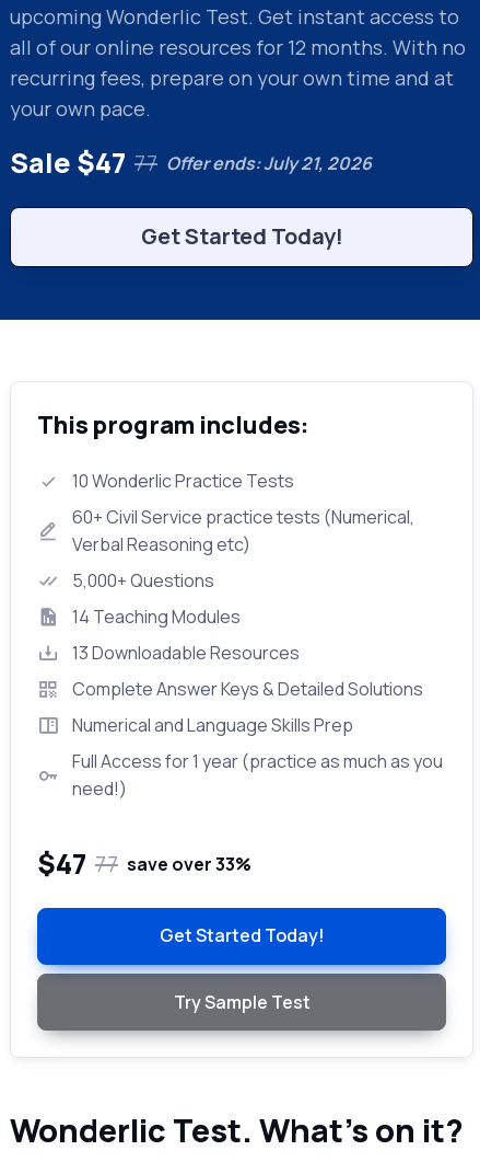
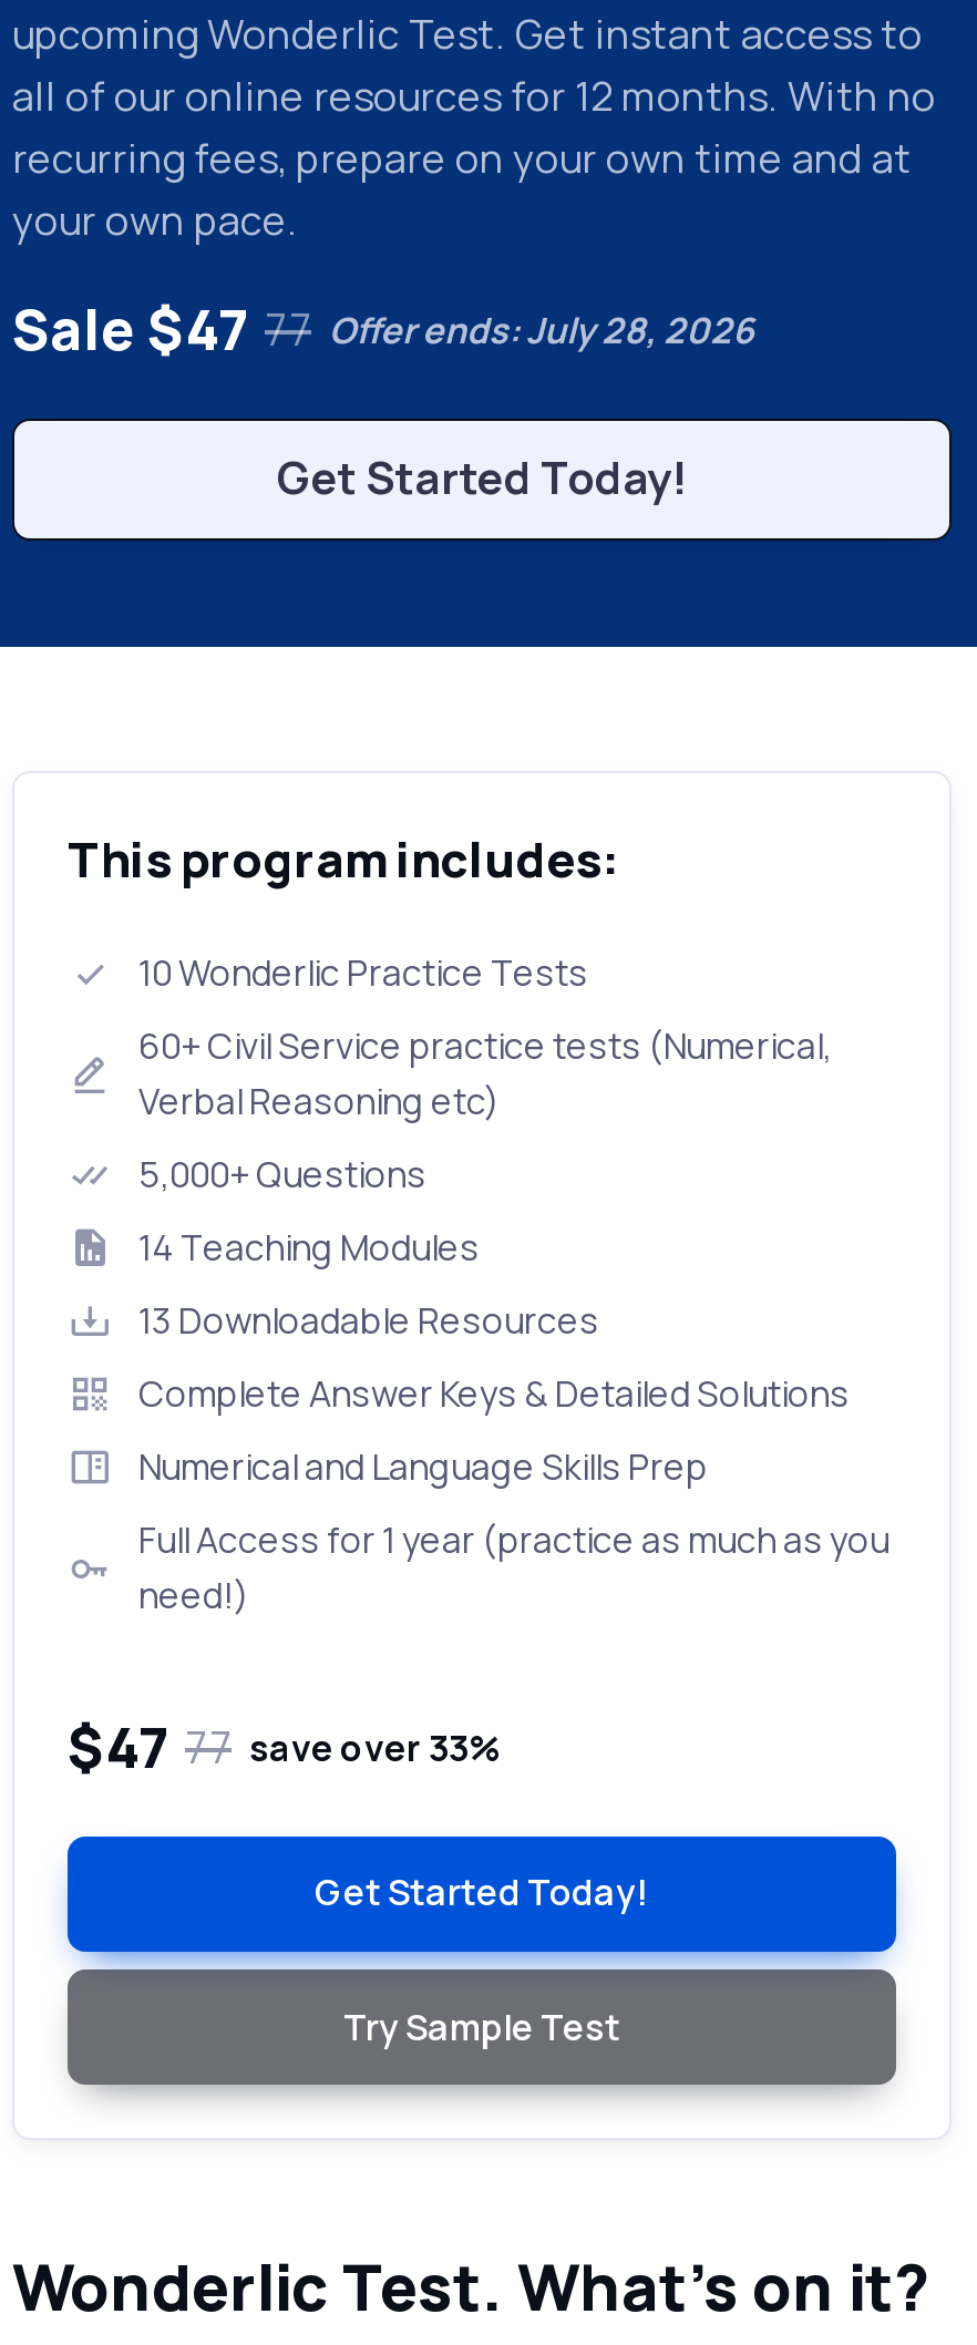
- Sale $47 77 Offer ends: July 21, 2026
+ Sale $47 77 Offer ends: July 28, 2026
